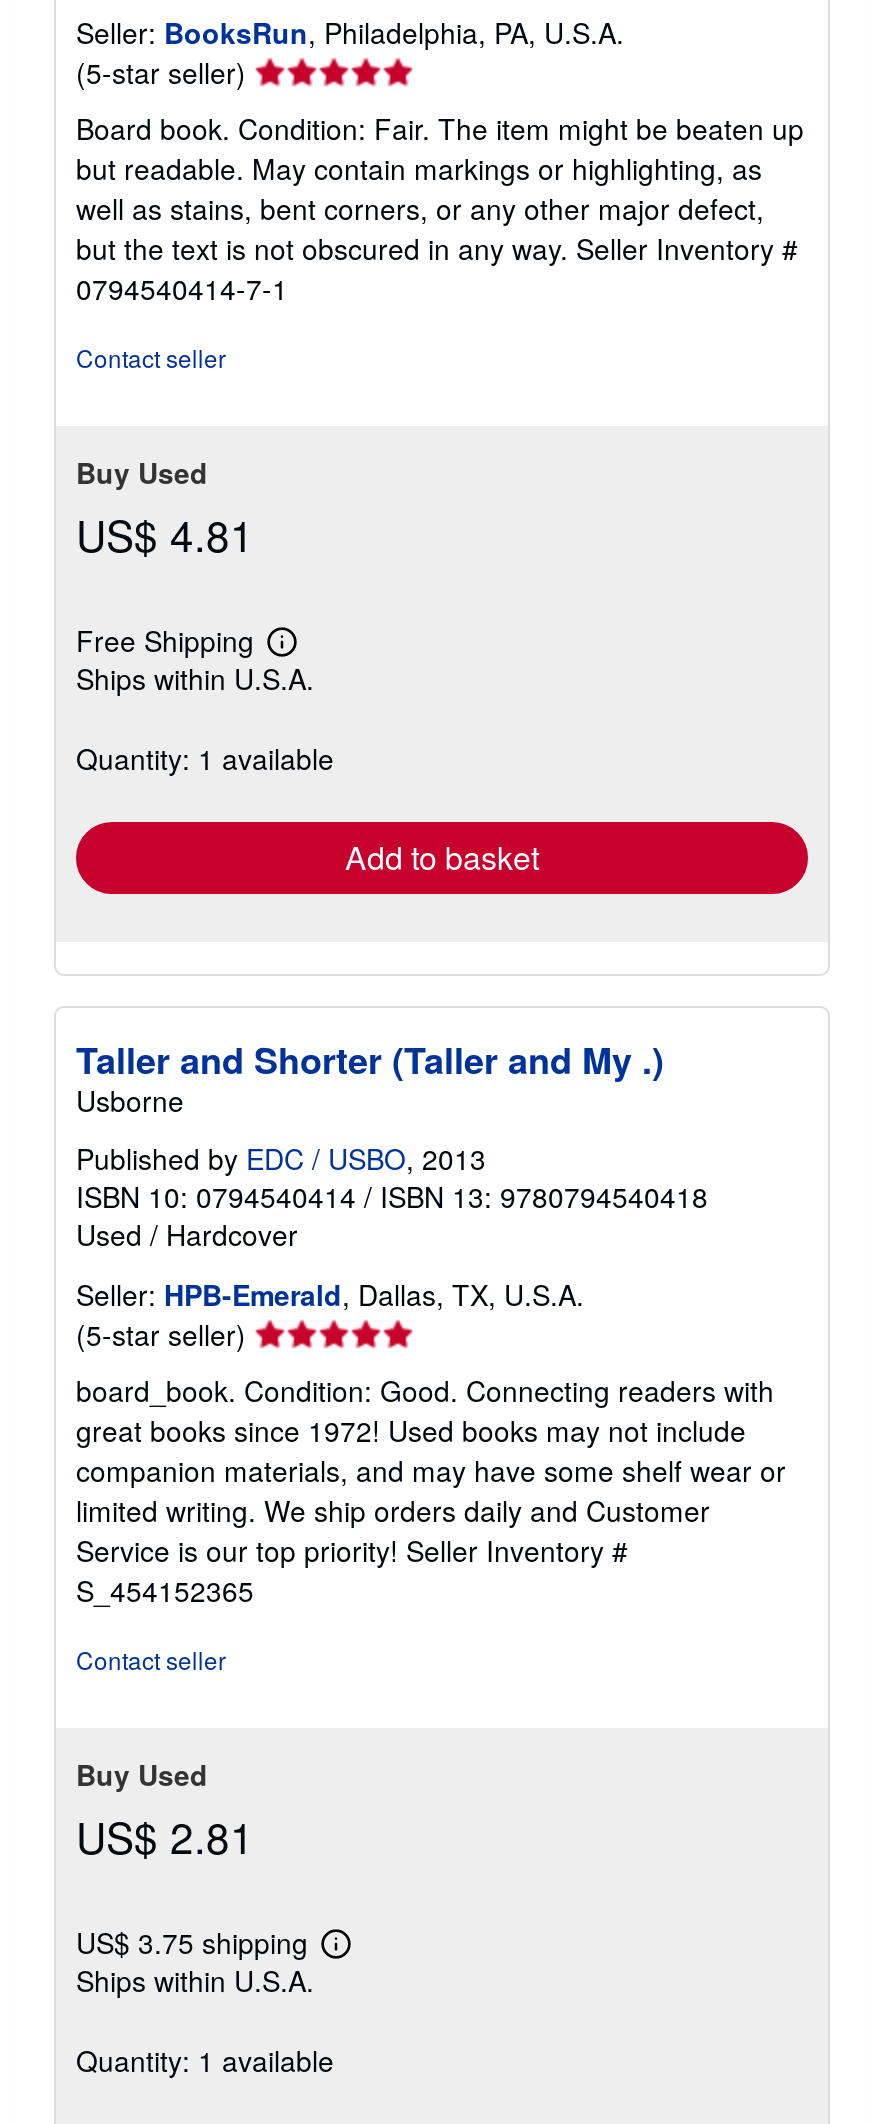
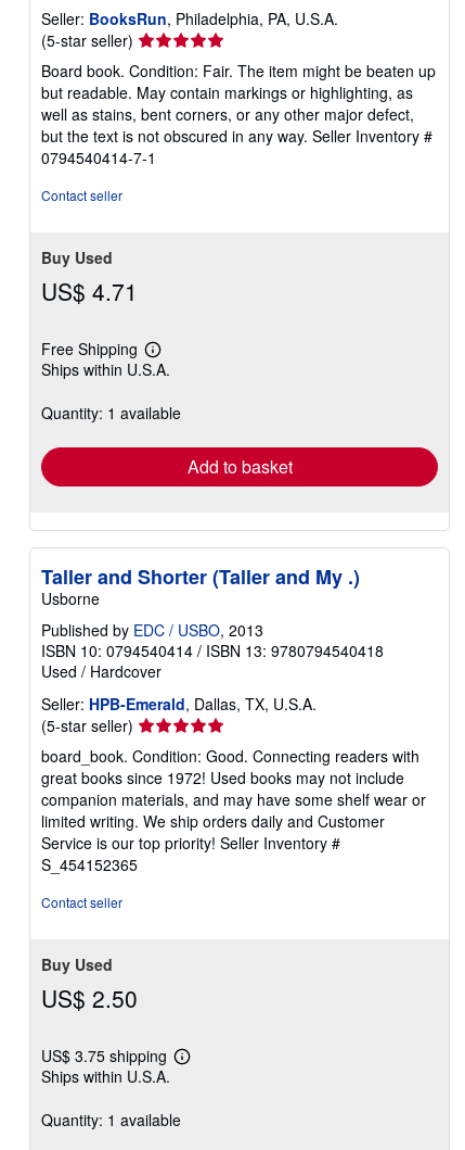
- US$ 4.81
+ US$ 4.71

- US$ 2.81
+ US$ 2.50
